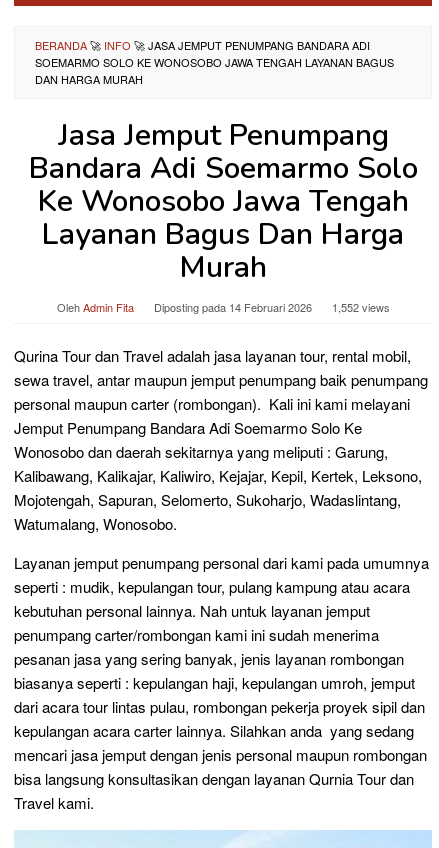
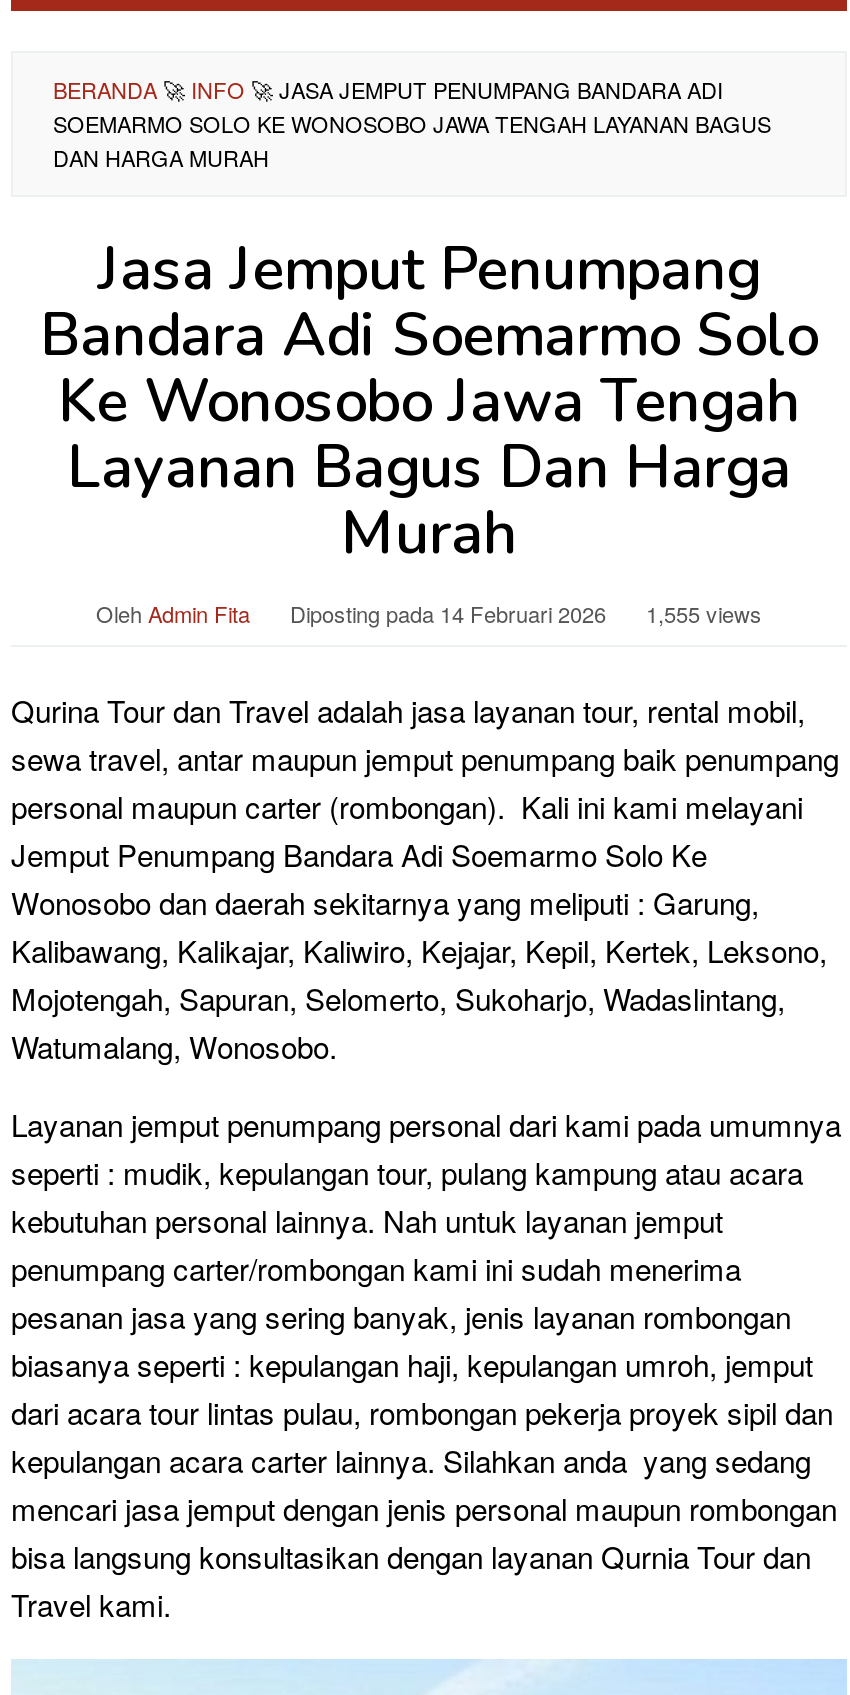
- Oleh Admin Fita Diposting pada 14 Februari 2026 1,552 views
+ Oleh Admin Fita Diposting pada 14 Februari 2026 1,555 views
